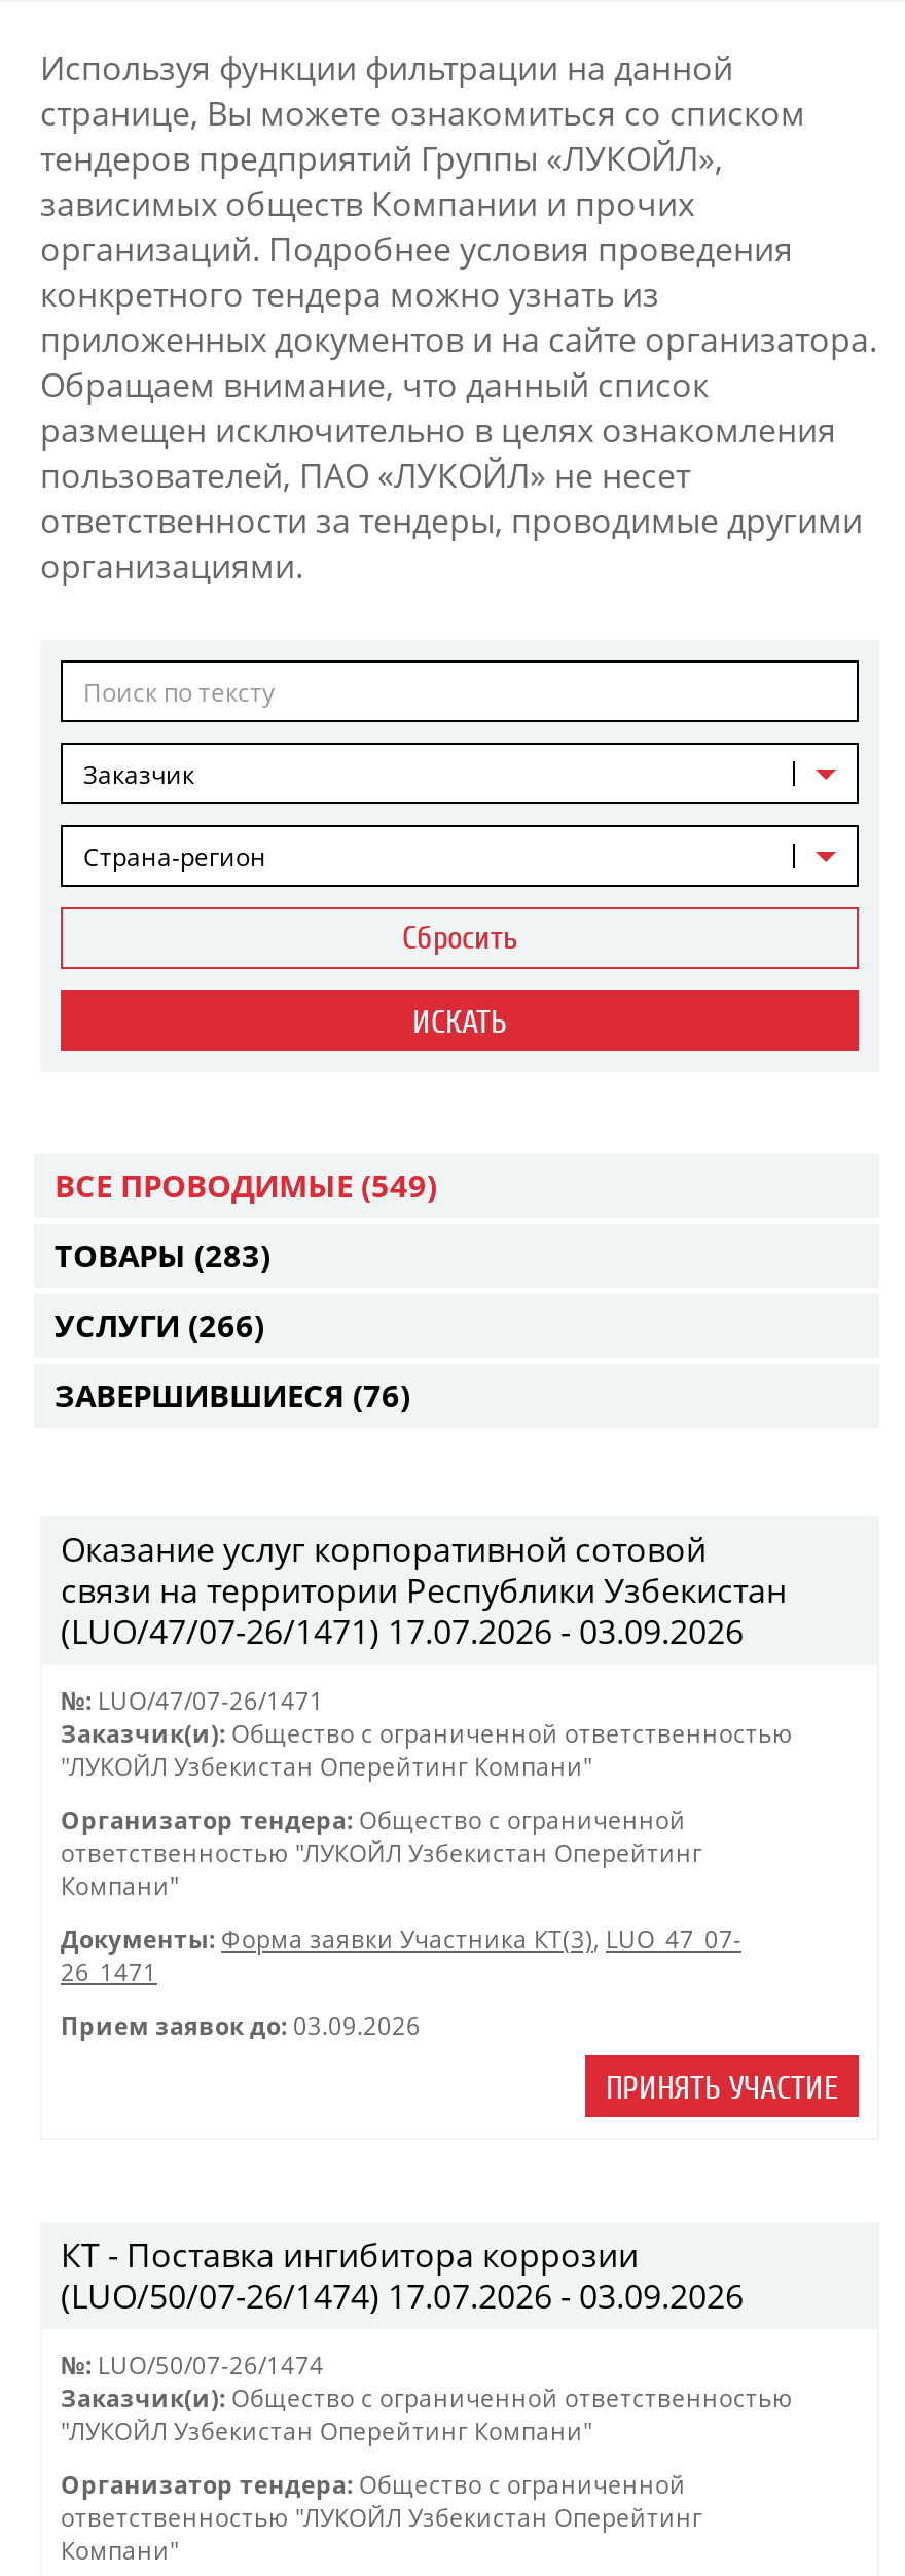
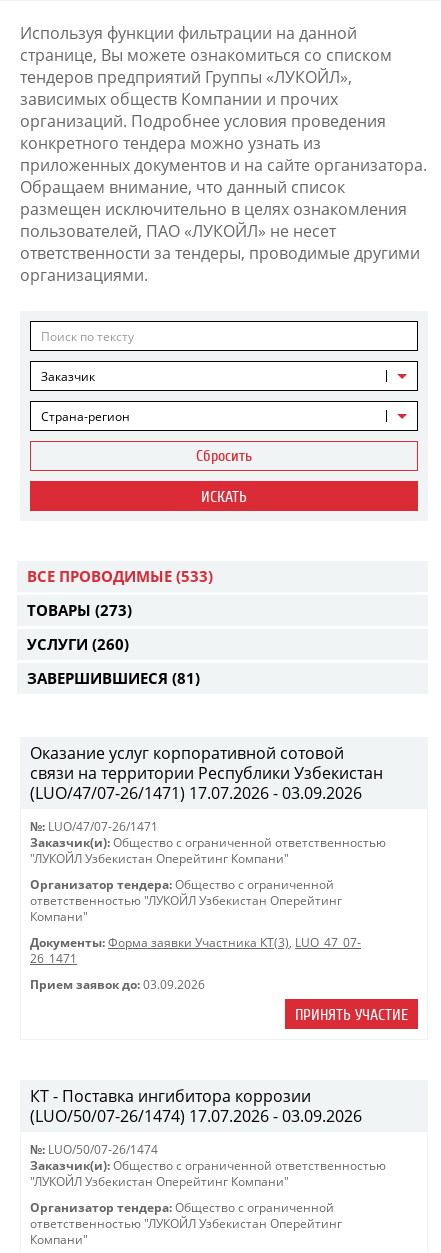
- ВСЕ ПРОВОДИМЫЕ (549)
+ ВСЕ ПРОВОДИМЫЕ (533)

- ТОВАРЫ (283)
+ ТОВАРЫ (273)

- УСЛУГИ (266)
+ УСЛУГИ (260)

- ЗАВЕРШИВШИЕСЯ (76)
+ ЗАВЕРШИВШИЕСЯ (81)
